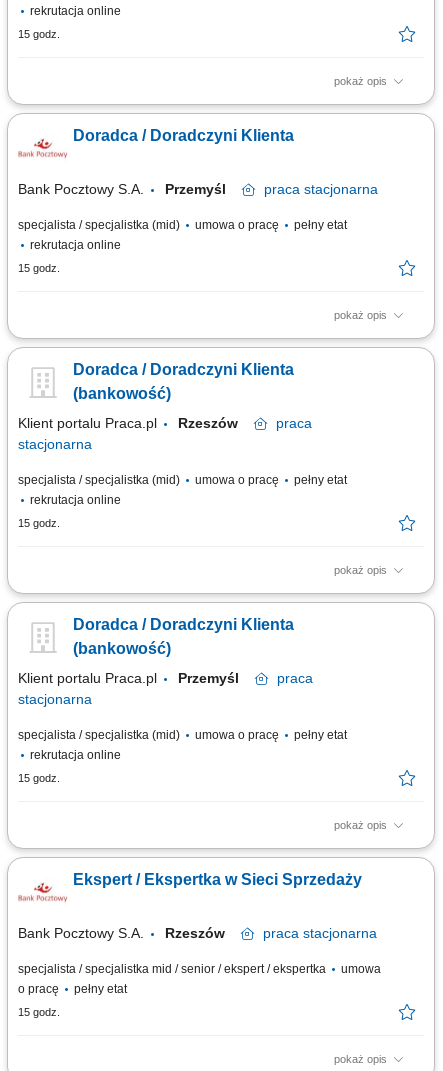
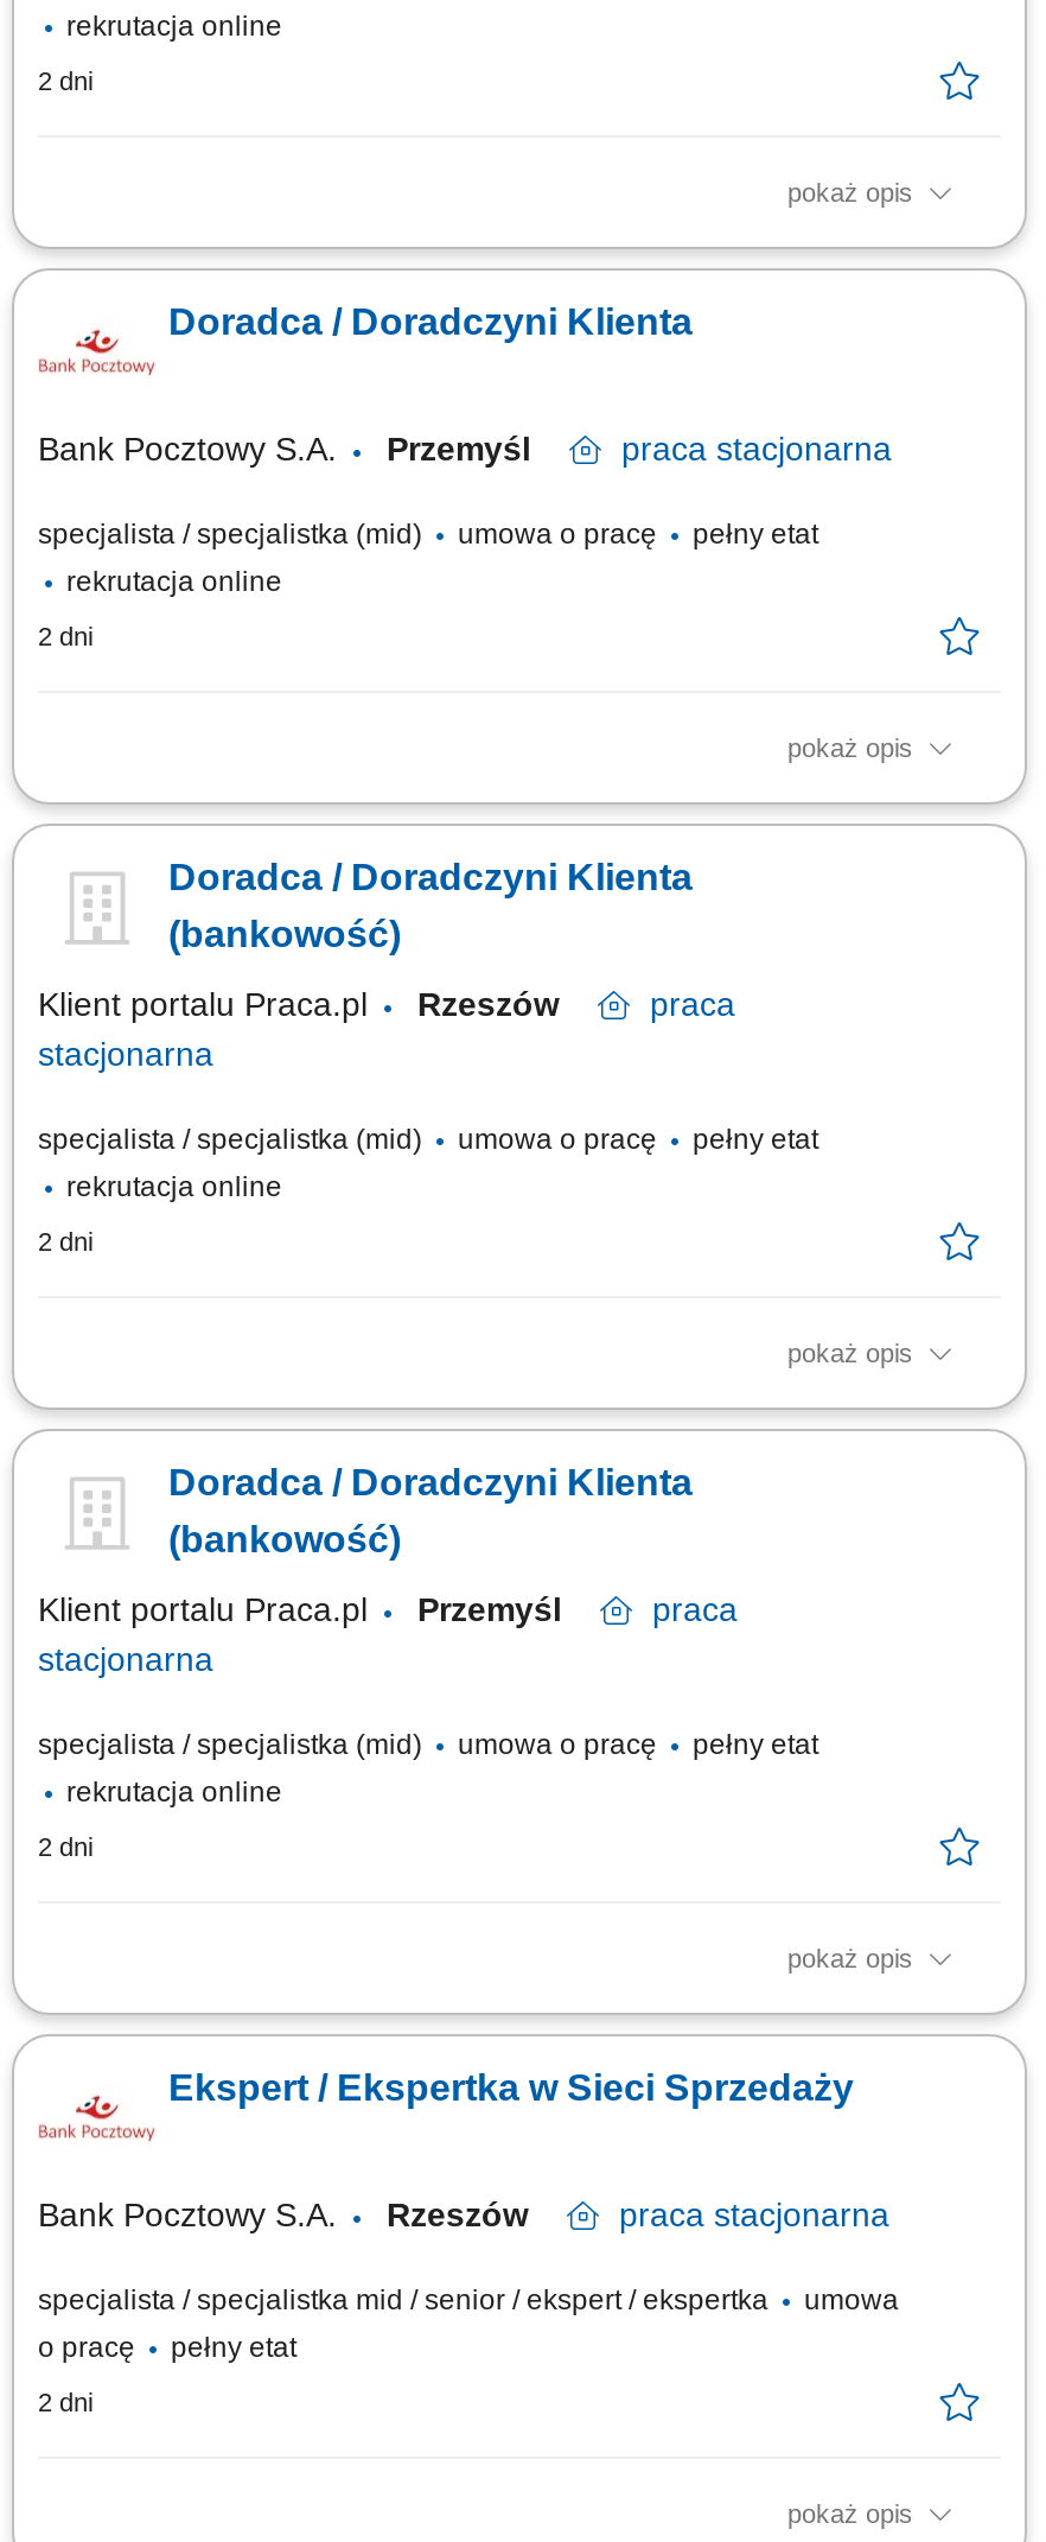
- 15 godz.
+ 2 dni

- 15 godz.
+ 2 dni

- 15 godz.
+ 2 dni

- 15 godz.
+ 2 dni

- 15 godz.
+ 2 dni
